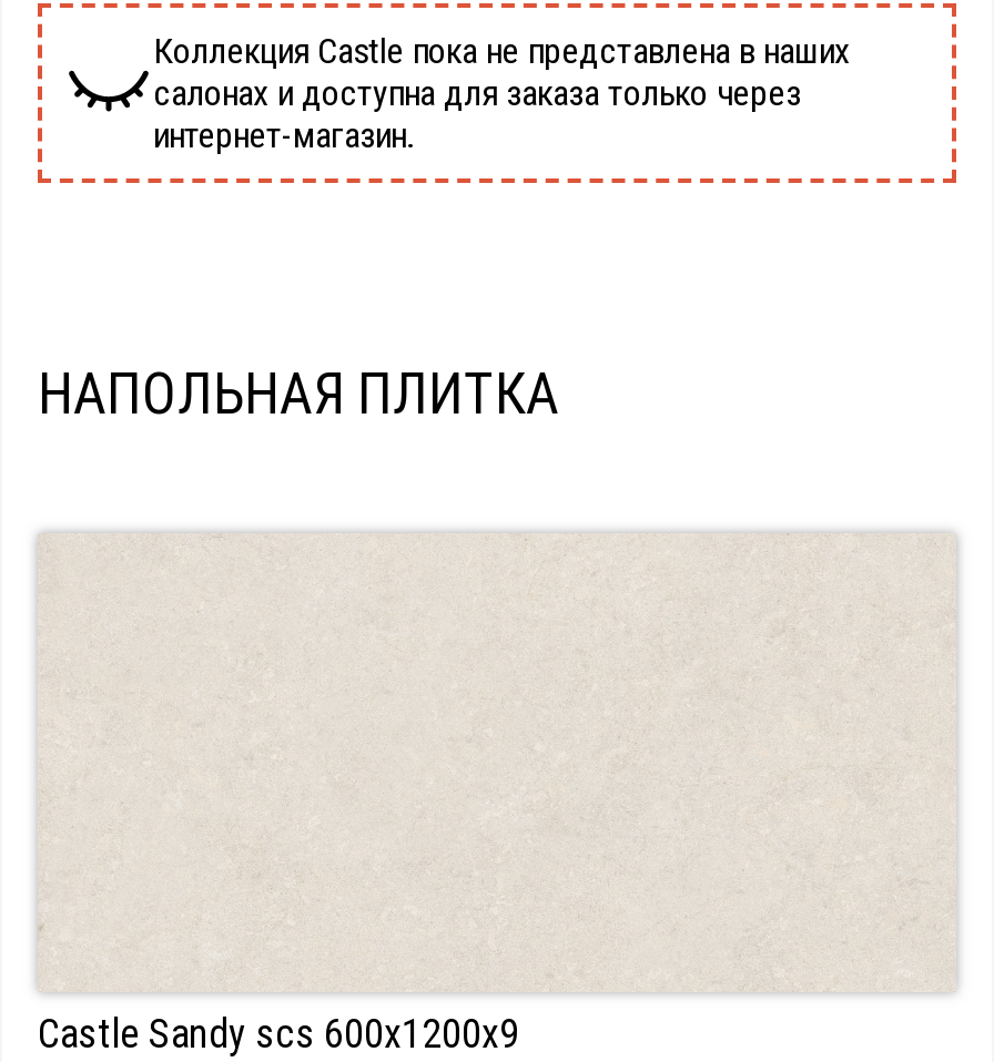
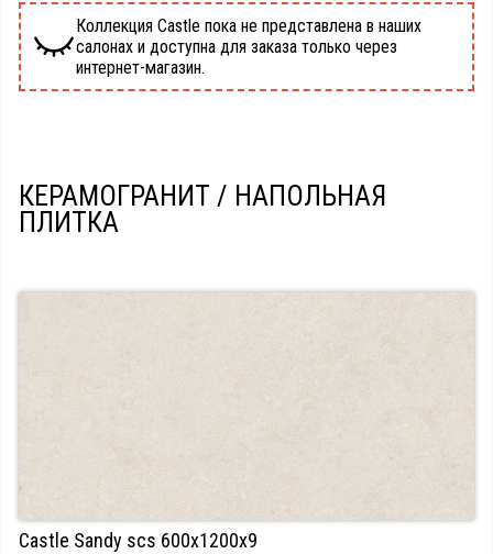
- НАПОЛЬНАЯ ПЛИТКА
+ КЕРАМОГРАНИТ / НАПОЛЬНАЯ
+ ПЛИТКА
